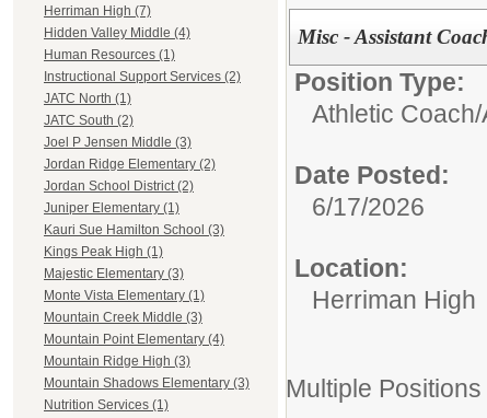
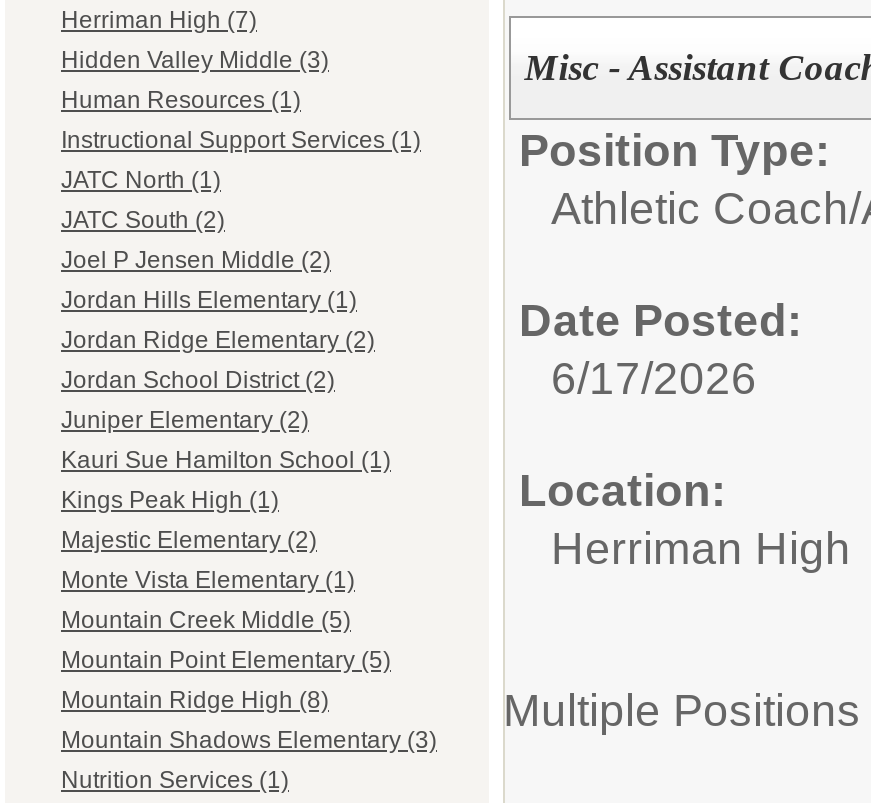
- Hidden Valley Middle (4)
+ Hidden Valley Middle (3)

- Instructional Support Services (2)
+ Instructional Support Services (1)

- Joel P Jensen Middle (3)
+ Joel P Jensen Middle (2)
+ Jordan Hills Elementary (1)

- Juniper Elementary (1)
+ Juniper Elementary (2)

- Kauri Sue Hamilton School (3)
+ Kauri Sue Hamilton School (1)

- Majestic Elementary (3)
+ Majestic Elementary (2)

- Mountain Creek Middle (3)
+ Mountain Creek Middle (5)

- Mountain Point Elementary (4)
+ Mountain Point Elementary (5)

- Mountain Ridge High (3)
+ Mountain Ridge High (8)
